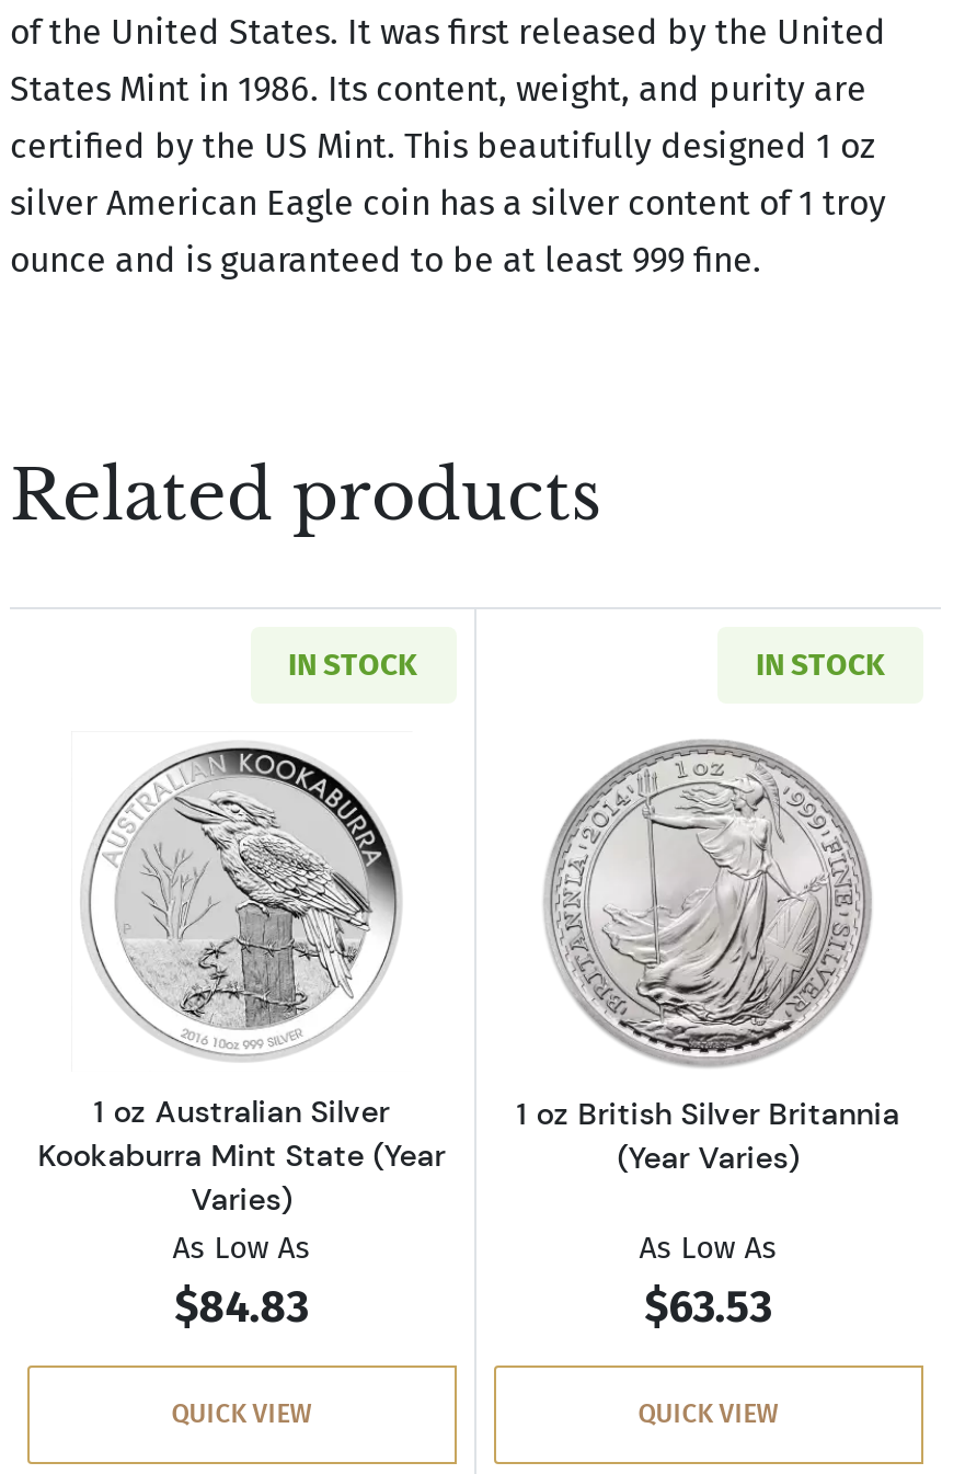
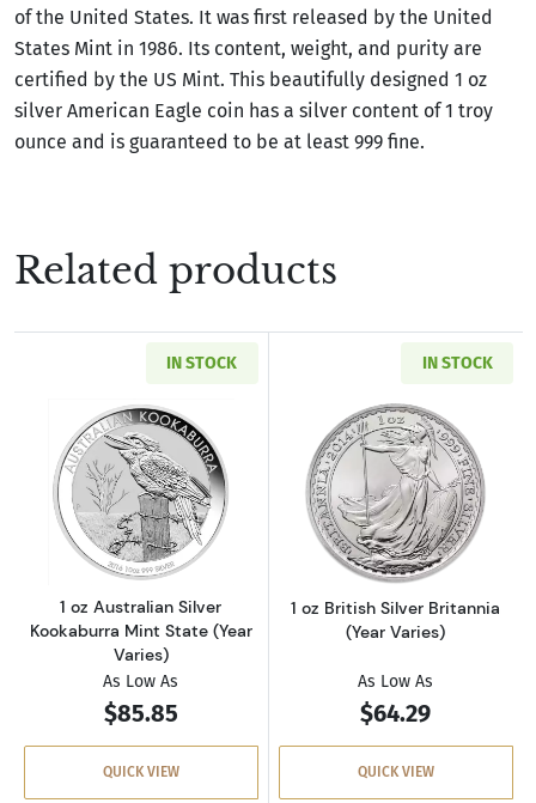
- $84.83
+ $85.85

- $63.53
+ $64.29
